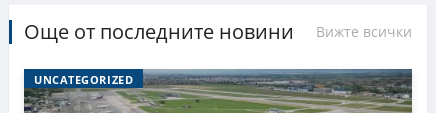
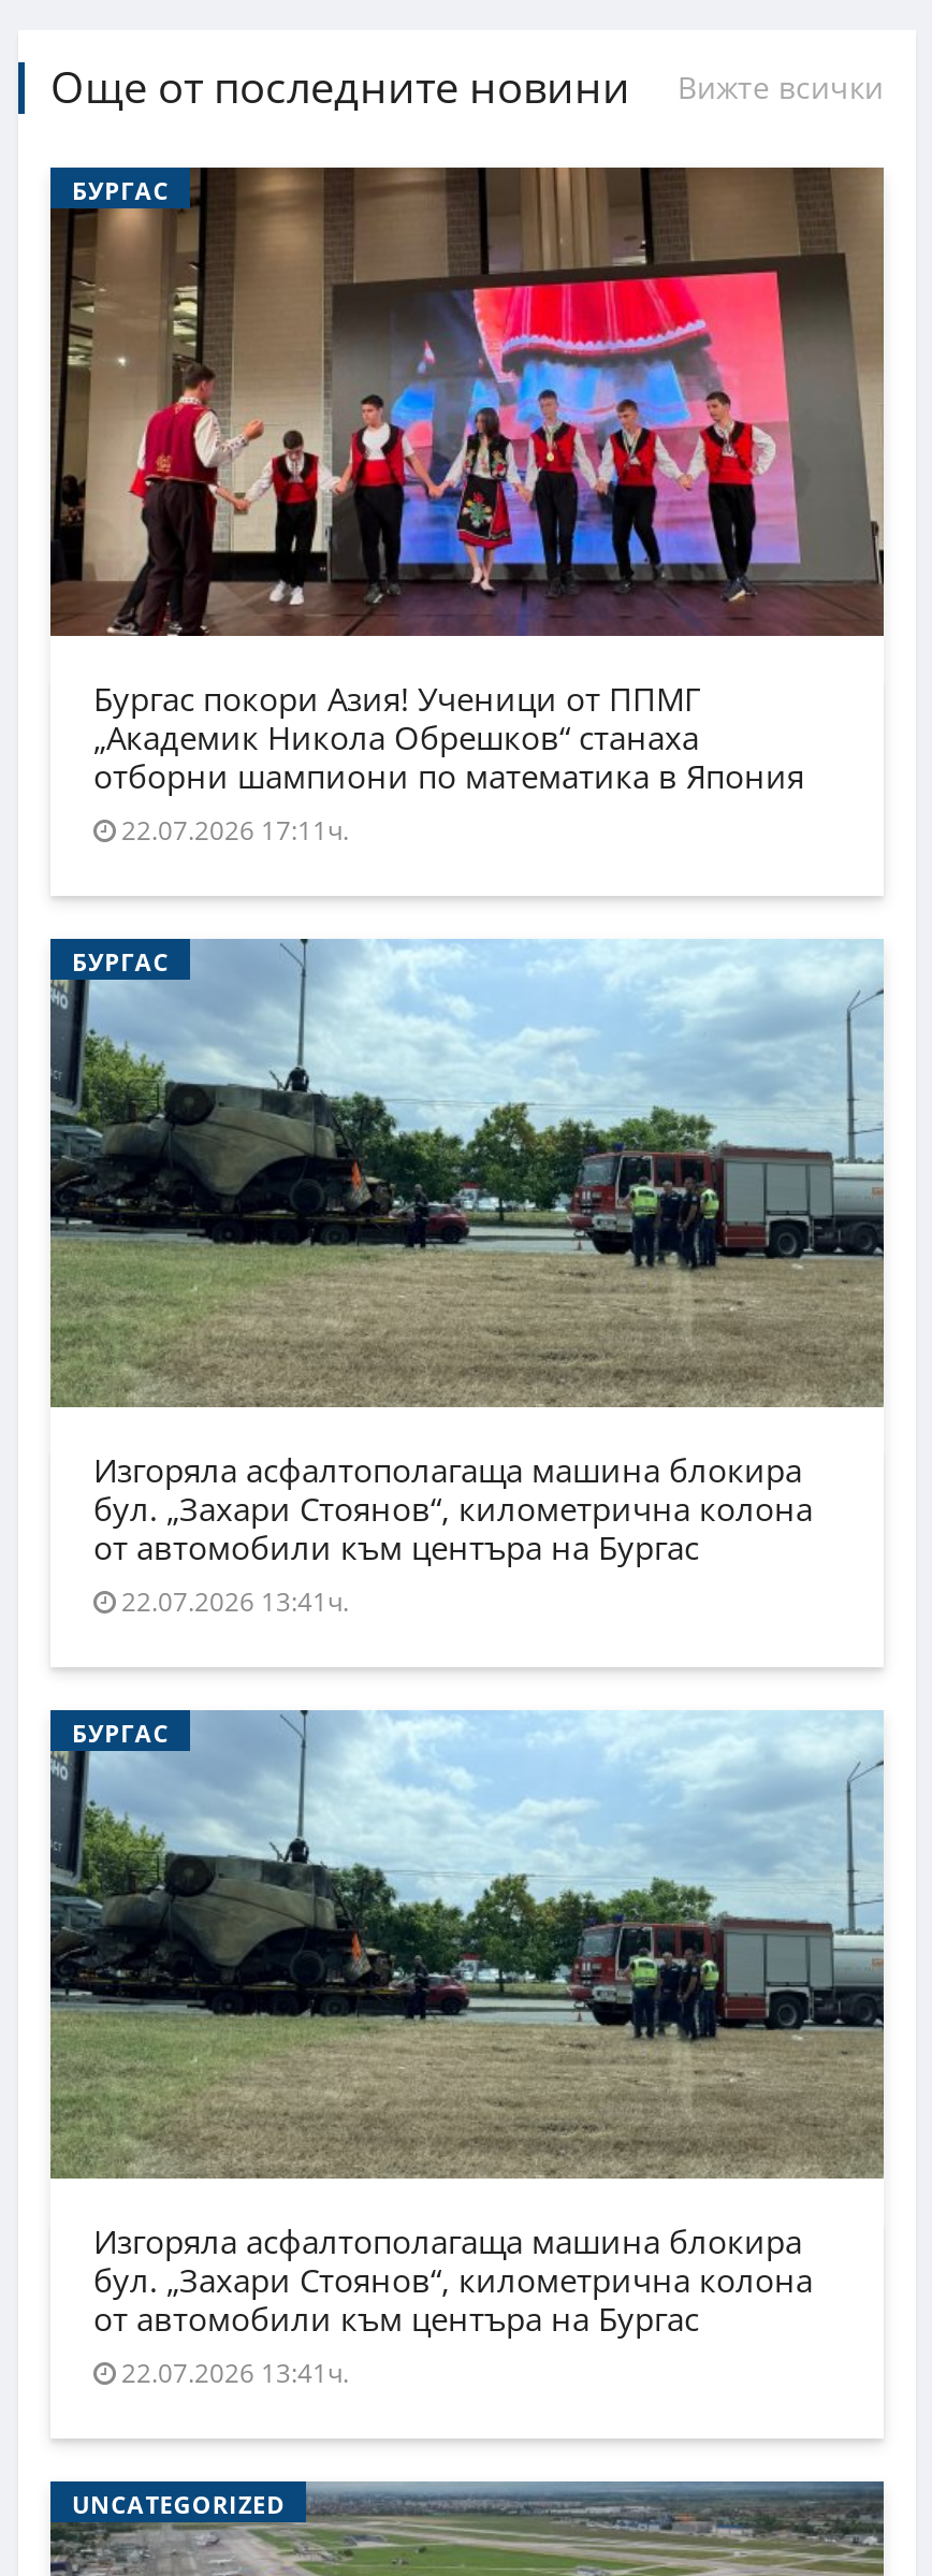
+ [image]
+ БУРГАС

+ [image]
+ БУРГАС

+ [image]
+ БУРГАС

+ Бургас покори Азия! Ученици от ППМГ
+ „Академик Никола Обрешков“ станаха
+ отборни шампиони по математика в Япония
+ 22.07.2026 17:11ч.

+ Изгоряла асфалтополагаща машина блокира
+ бул. „Захари Стоянов“, километрична колона
+ от автомобили към центъра на Бургас
+ 22.07.2026 13:41ч.

+ Изгоряла асфалтополагаща машина блокира
+ бул. „Захари Стоянов“, километрична колона
+ от автомобили към центъра на Бургас
+ 22.07.2026 13:41ч.
